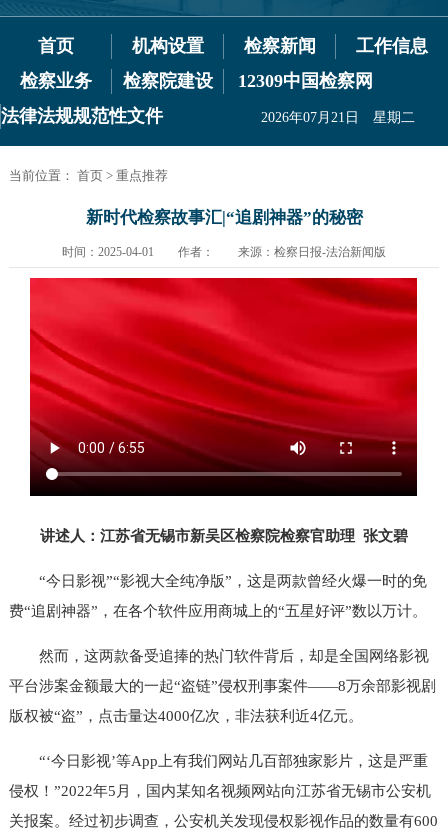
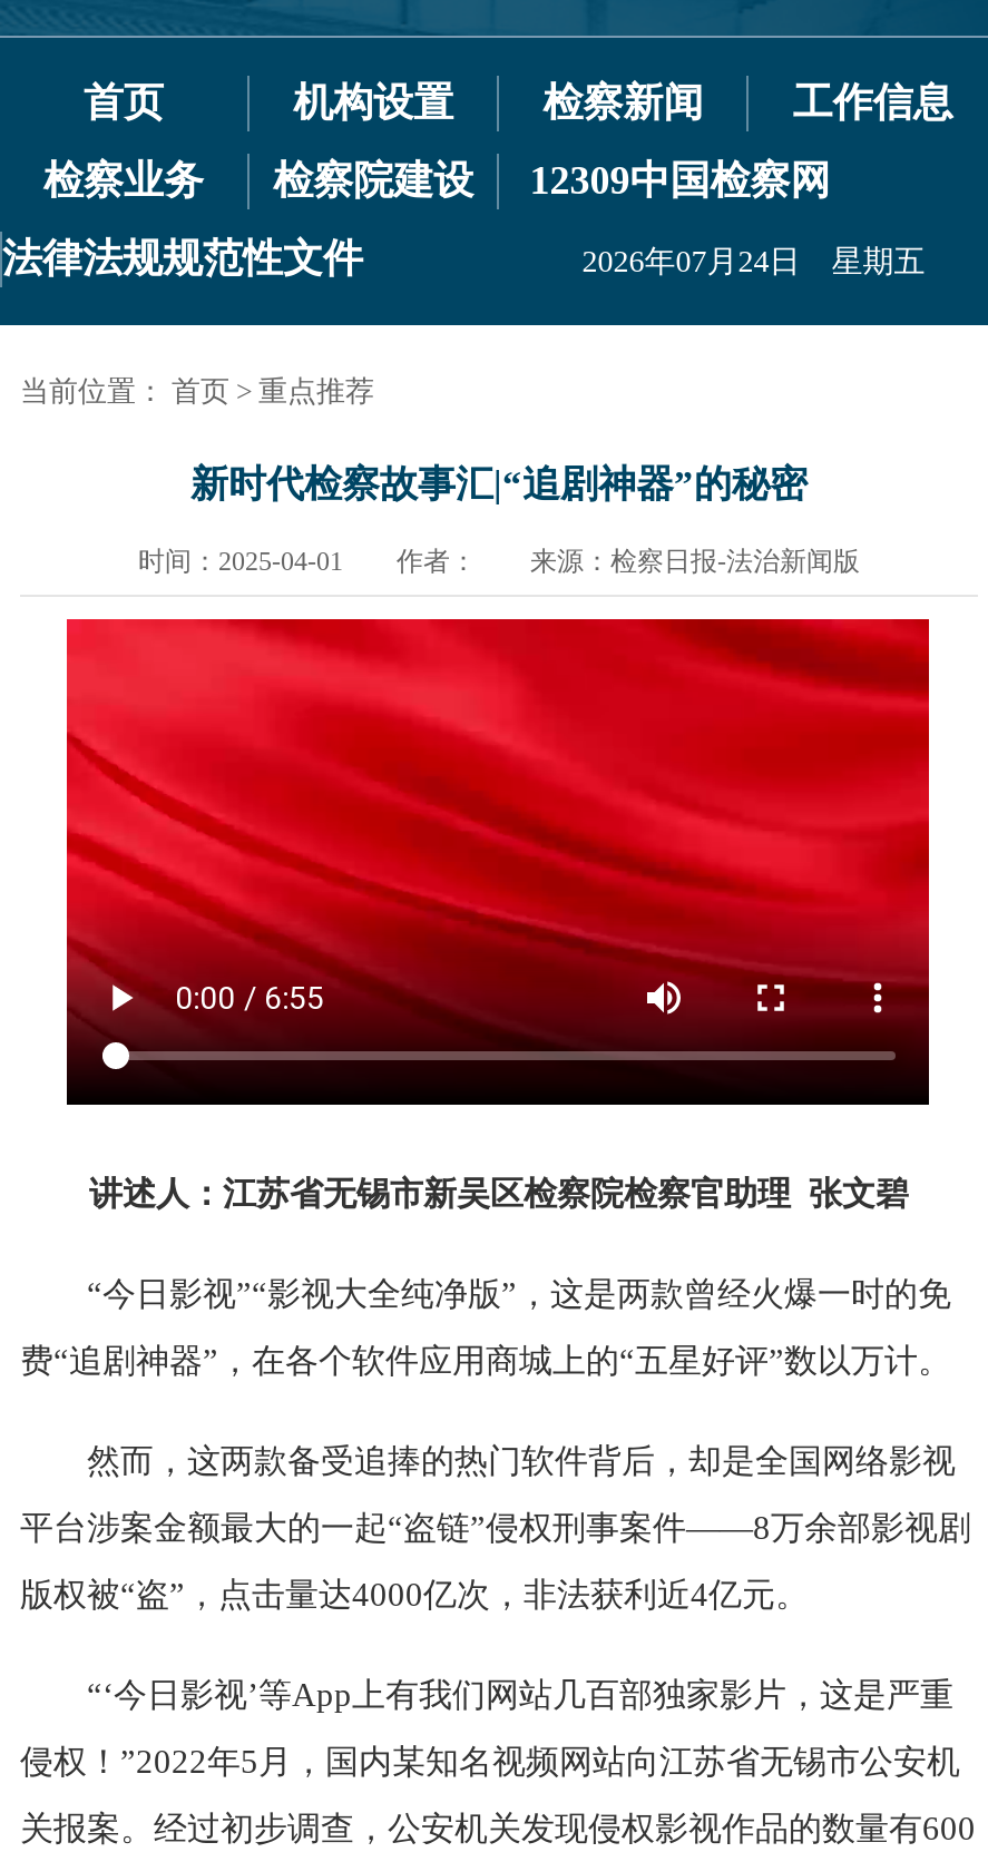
- 2026年07月21日 星期二
+ 2026年07月24日 星期五
